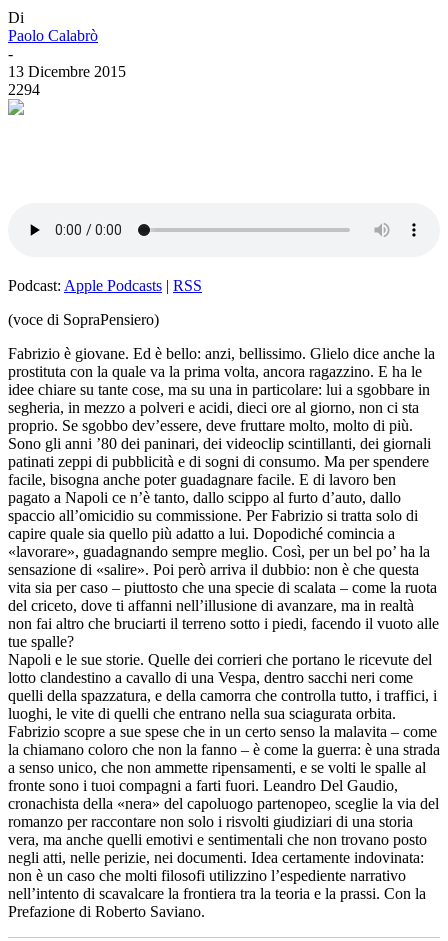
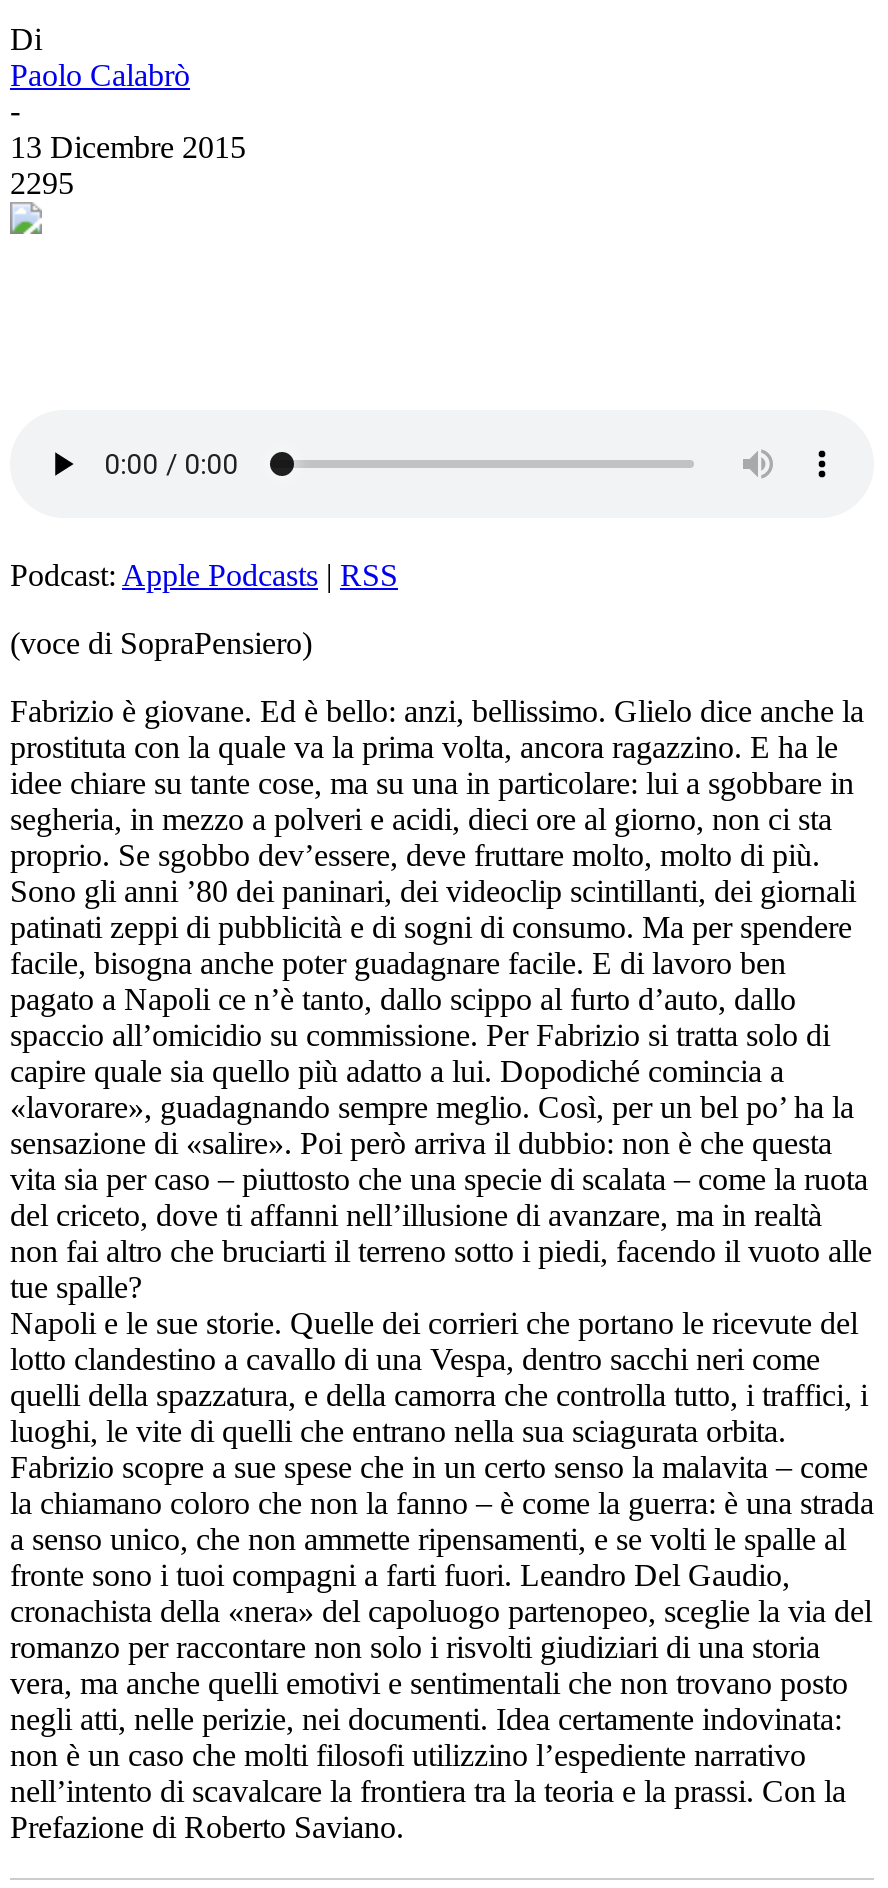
- 2294
+ 2295
